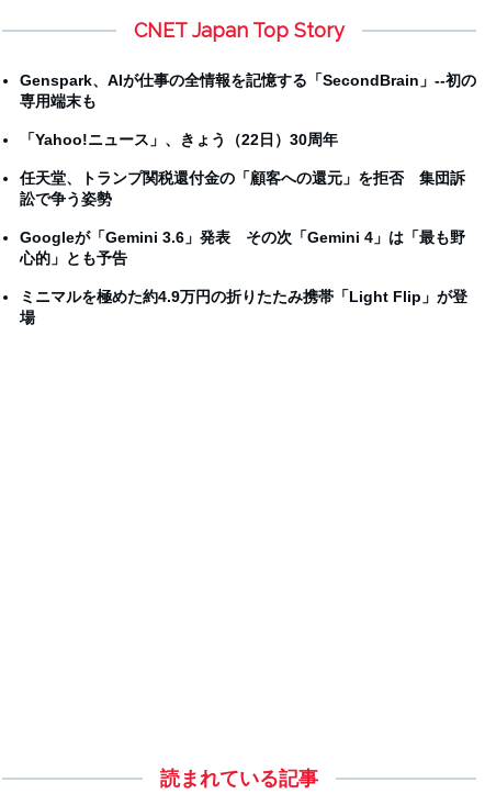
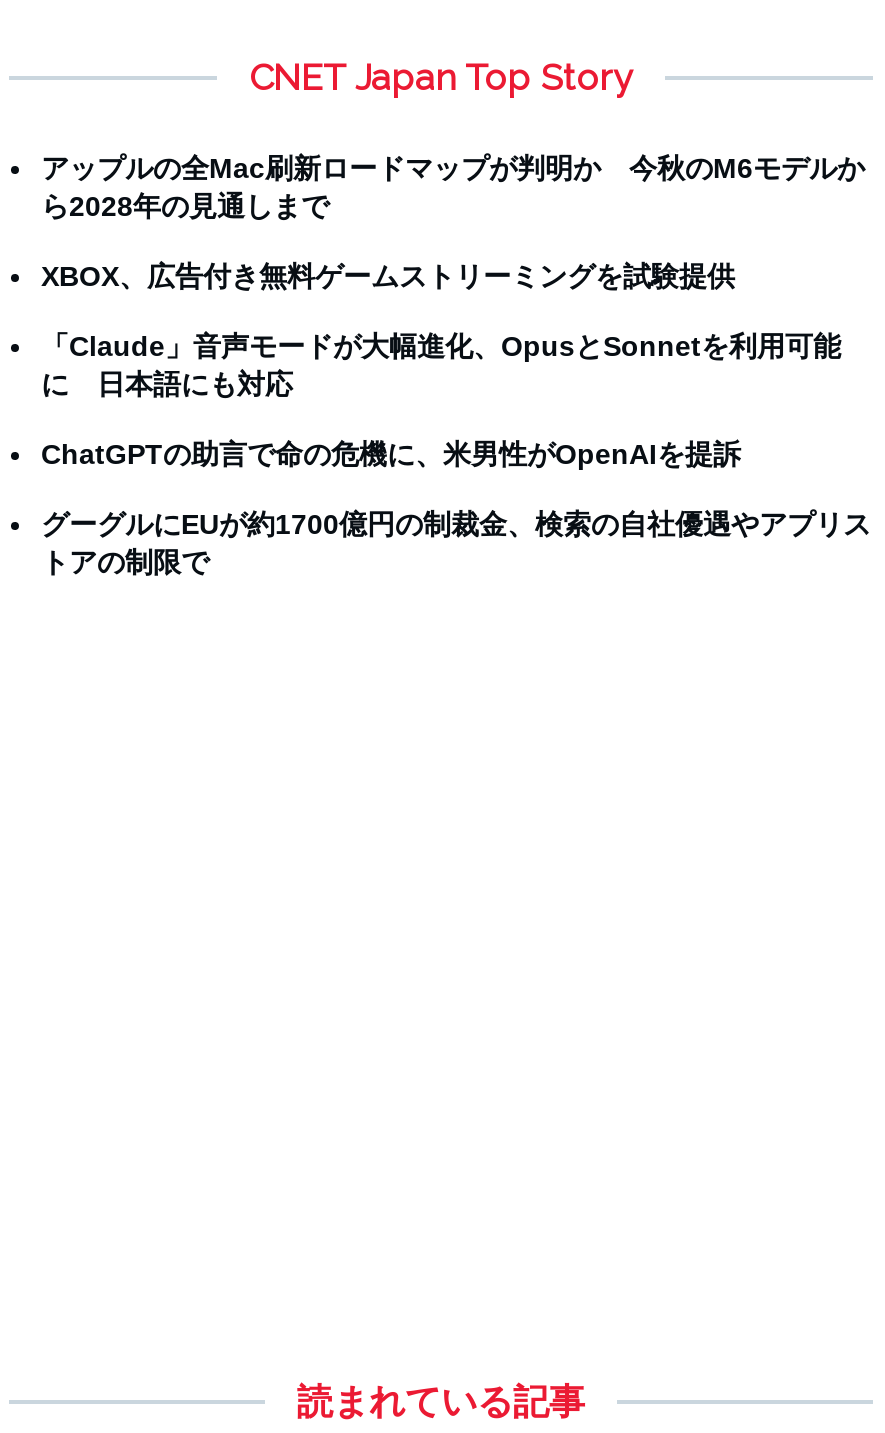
- Genspark、AIが仕事の全情報を記憶する「SecondBrain」--初の
- 専用端末も
+ アップルの全Mac刷新ロードマップが判明か 今秋のM6モデルか
+ ら2028年の見通しまで

- 「Yahoo!ニュース」、きょう（22日）30周年
+ XBOX、広告付き無料ゲームストリーミングを試験提供

- 任天堂、トランプ関税還付金の「顧客への還元」を拒否 集団訴
- 訟で争う姿勢
+ 「Claude」音声モードが大幅進化、OpusとSonnetを利用可能
+ に 日本語にも対応

- Googleが「Gemini 3.6」発表 その次「Gemini 4」は「最も野
- 心的」とも予告
+ ChatGPTの助言で命の危機に、米男性がOpenAIを提訴

- ミニマルを極めた約4.9万円の折りたたみ携帯「Light Flip」が登
- 場
+ グーグルにEUが約1700億円の制裁金、検索の自社優遇やアプリス
+ トアの制限で
